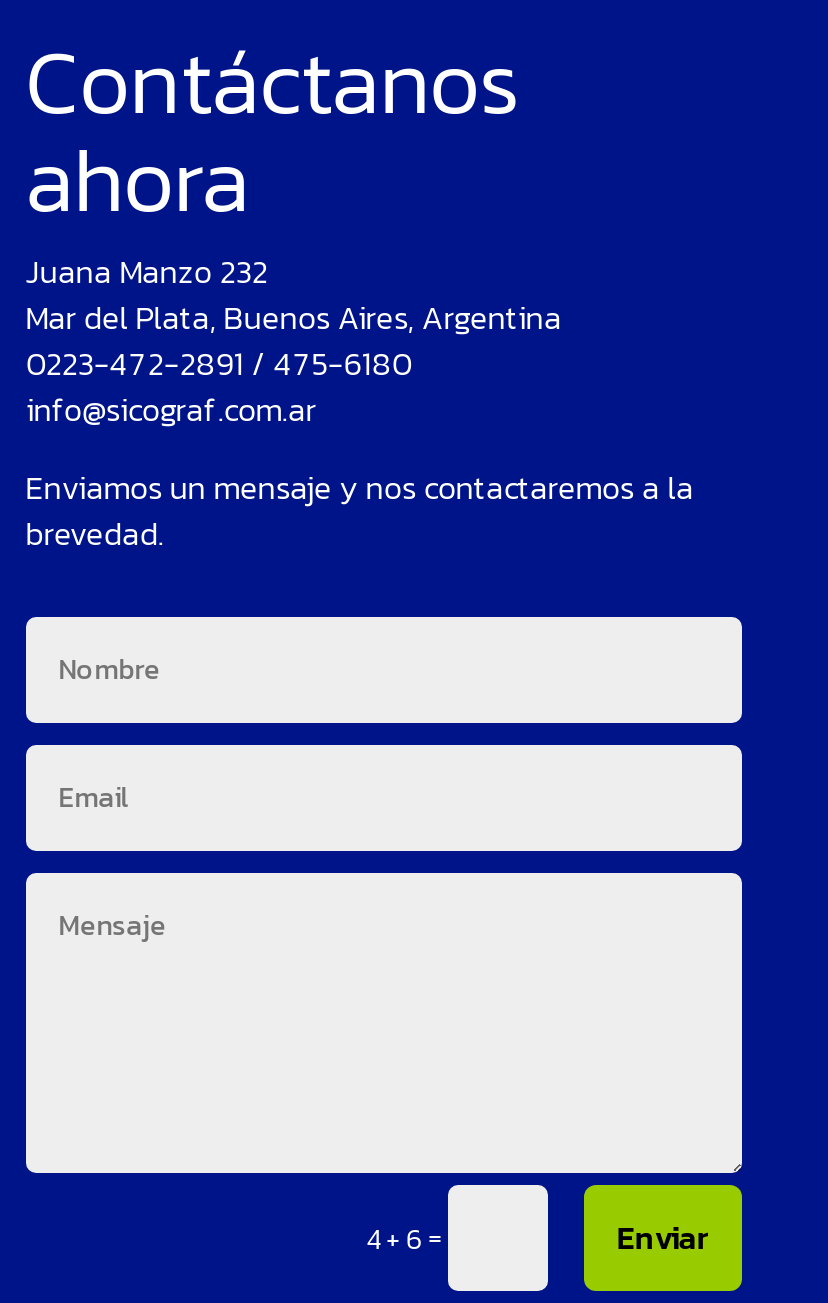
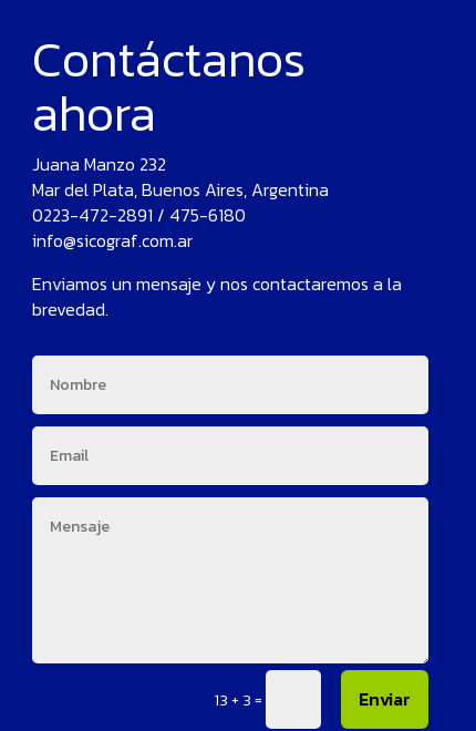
- 4 + 6 =
+ 13 + 3 =
